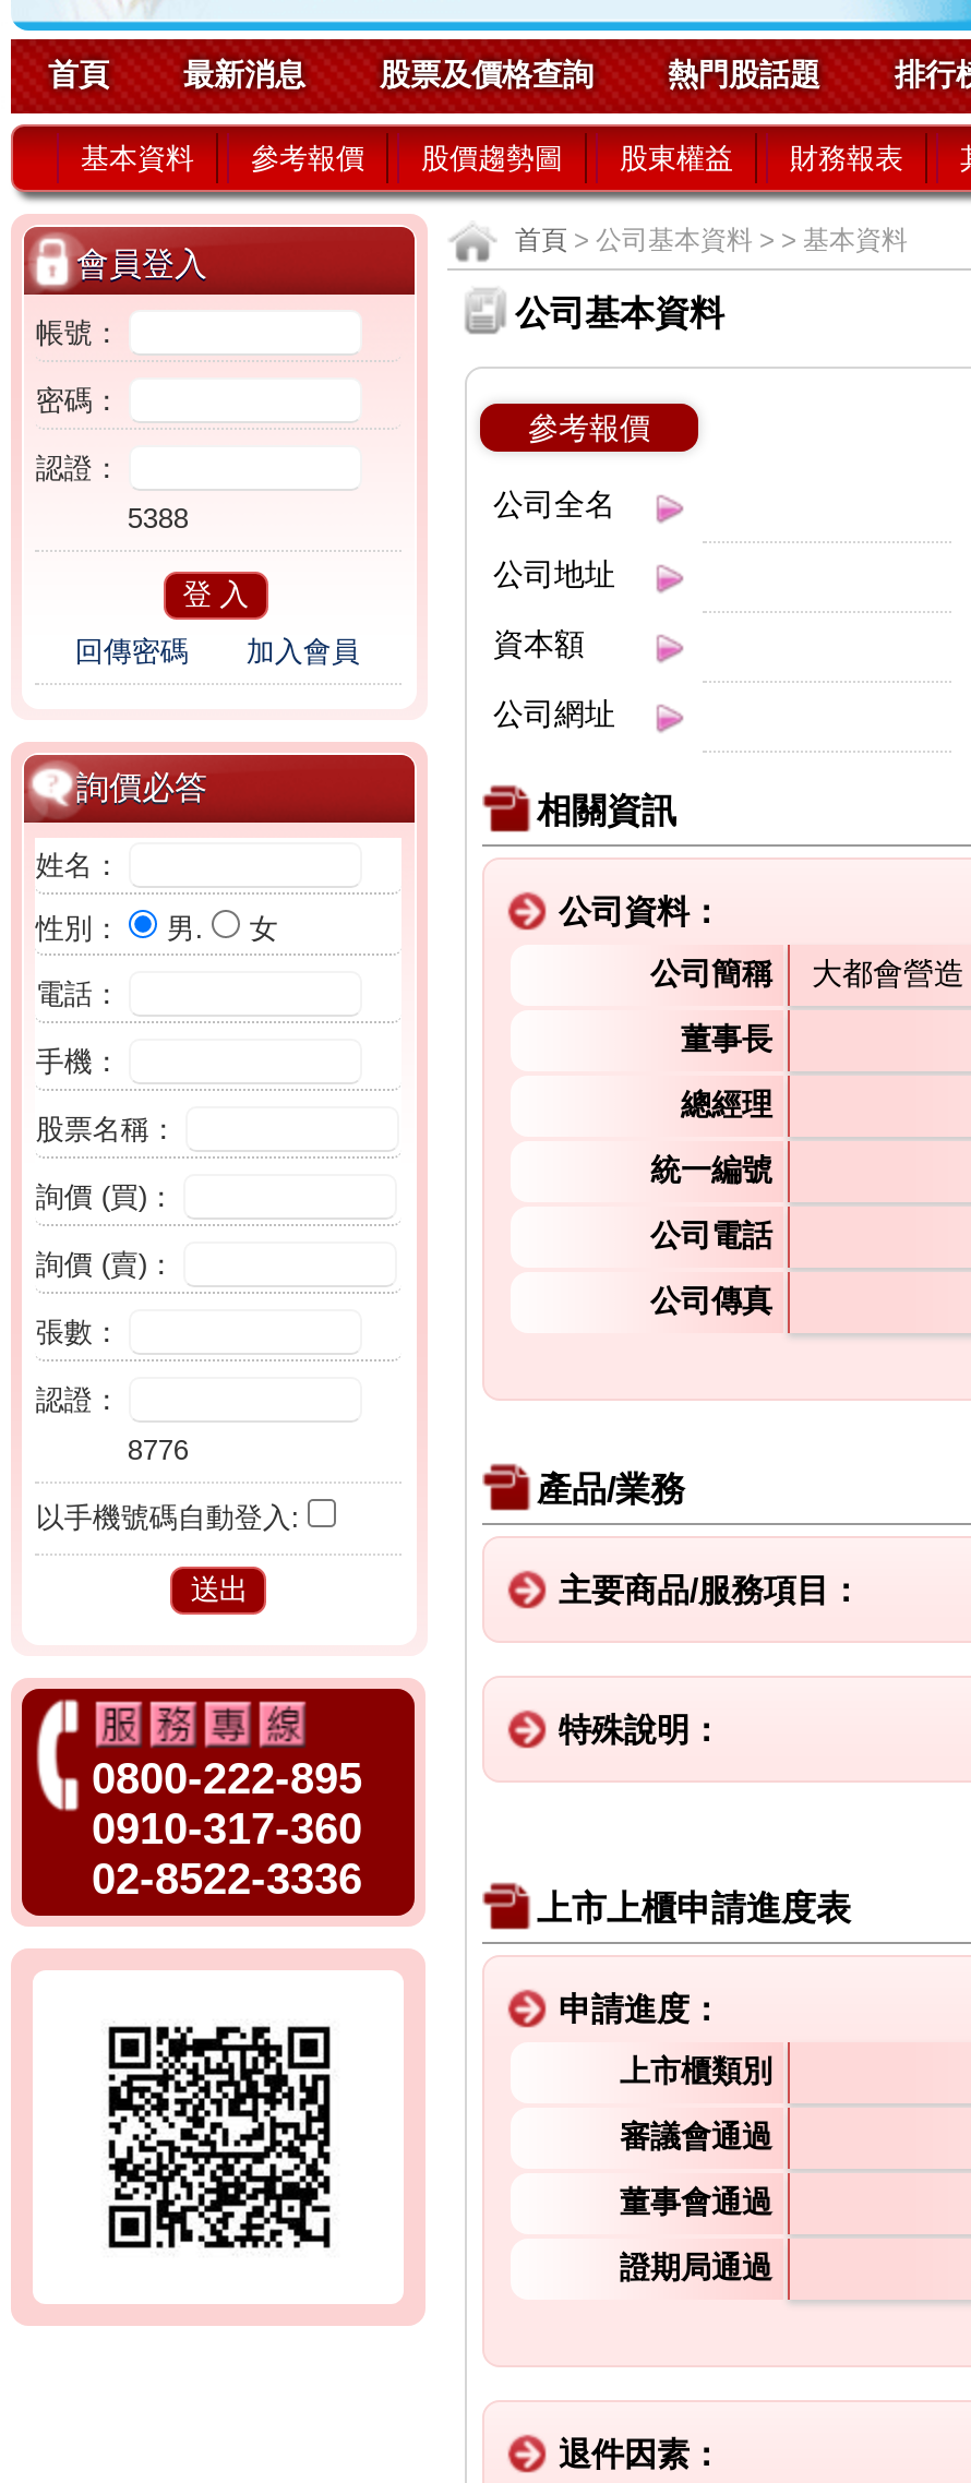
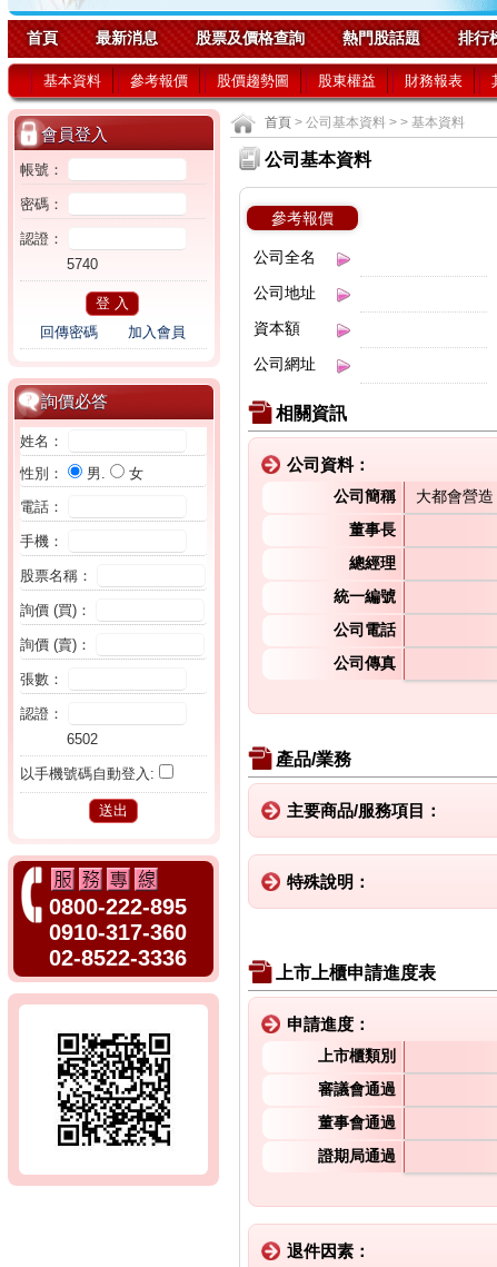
- 5388
+ 5740

- 8776
+ 6502
